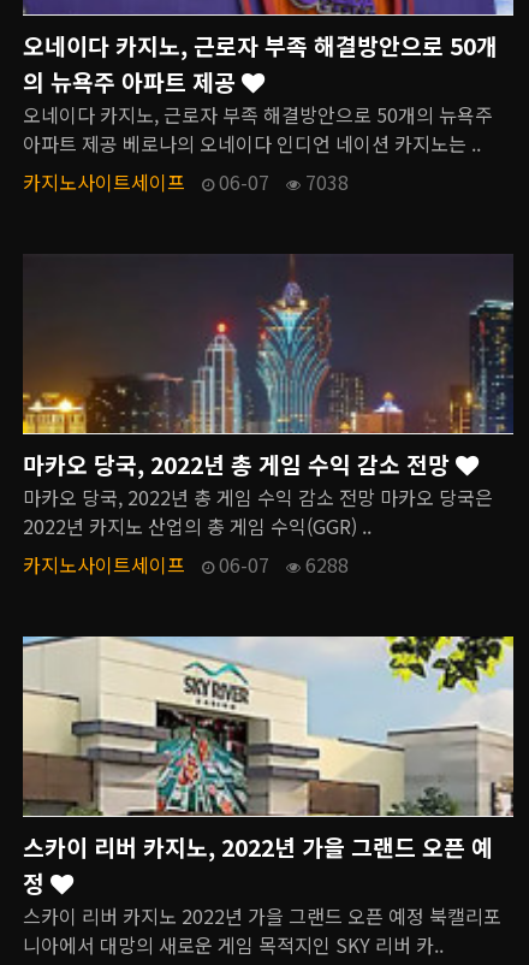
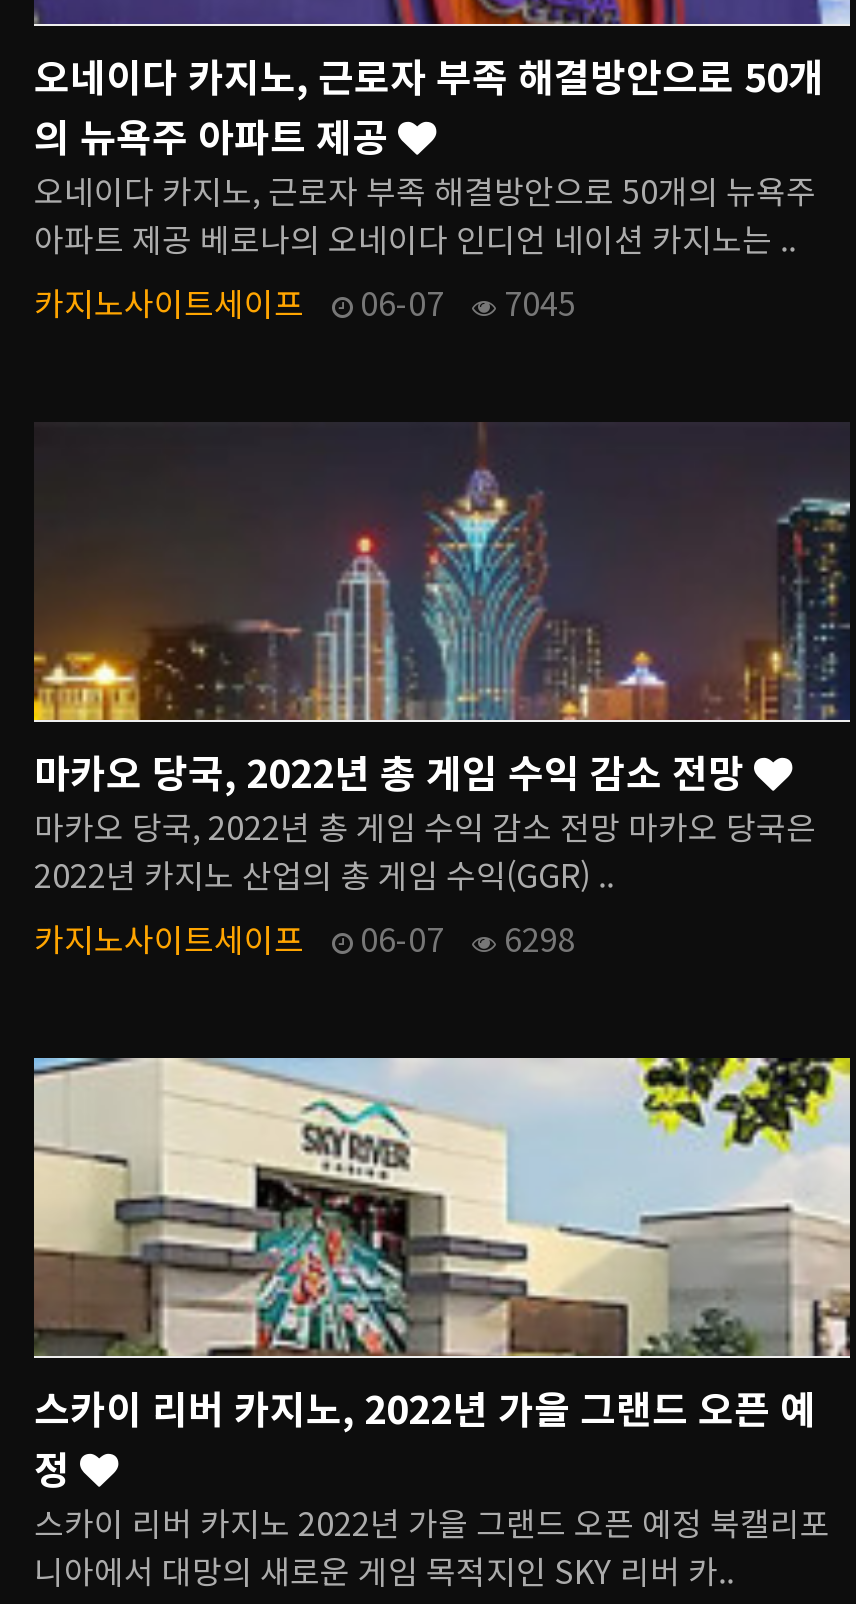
- 카지노사이트세이프 06-07 7038
+ 카지노사이트세이프 06-07 7045

- 카지노사이트세이프 06-07 6288
+ 카지노사이트세이프 06-07 6298
